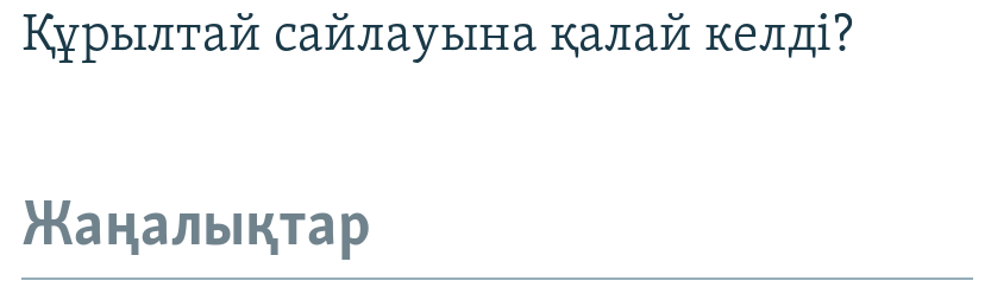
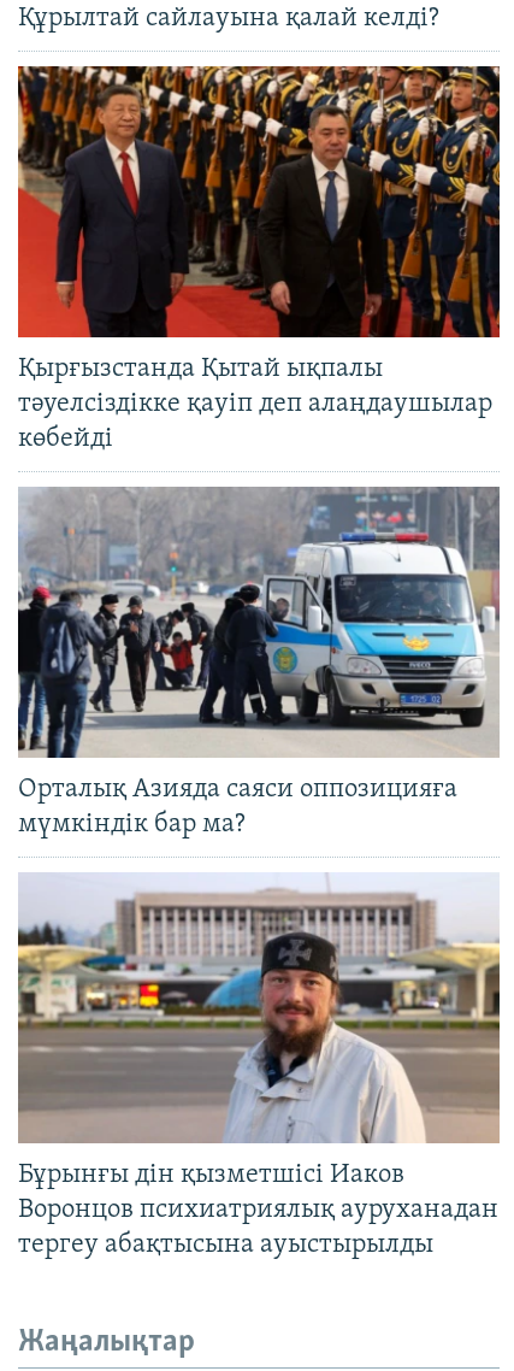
+ [image]
+ Қырғызстанда Қытай ықпалы
+ тәуелсіздікке қауіп деп алаңдаушылар
+ көбейді

+ [image]
+ Орталық Азияда саяси оппозицияға
+ мүмкіндік бар ма?

+ [image]
+ Бұрынғы дін қызметшісі Иаков
+ Воронцов психиатриялық ауруханадан
+ тергеу абақтысына ауыстырылды
